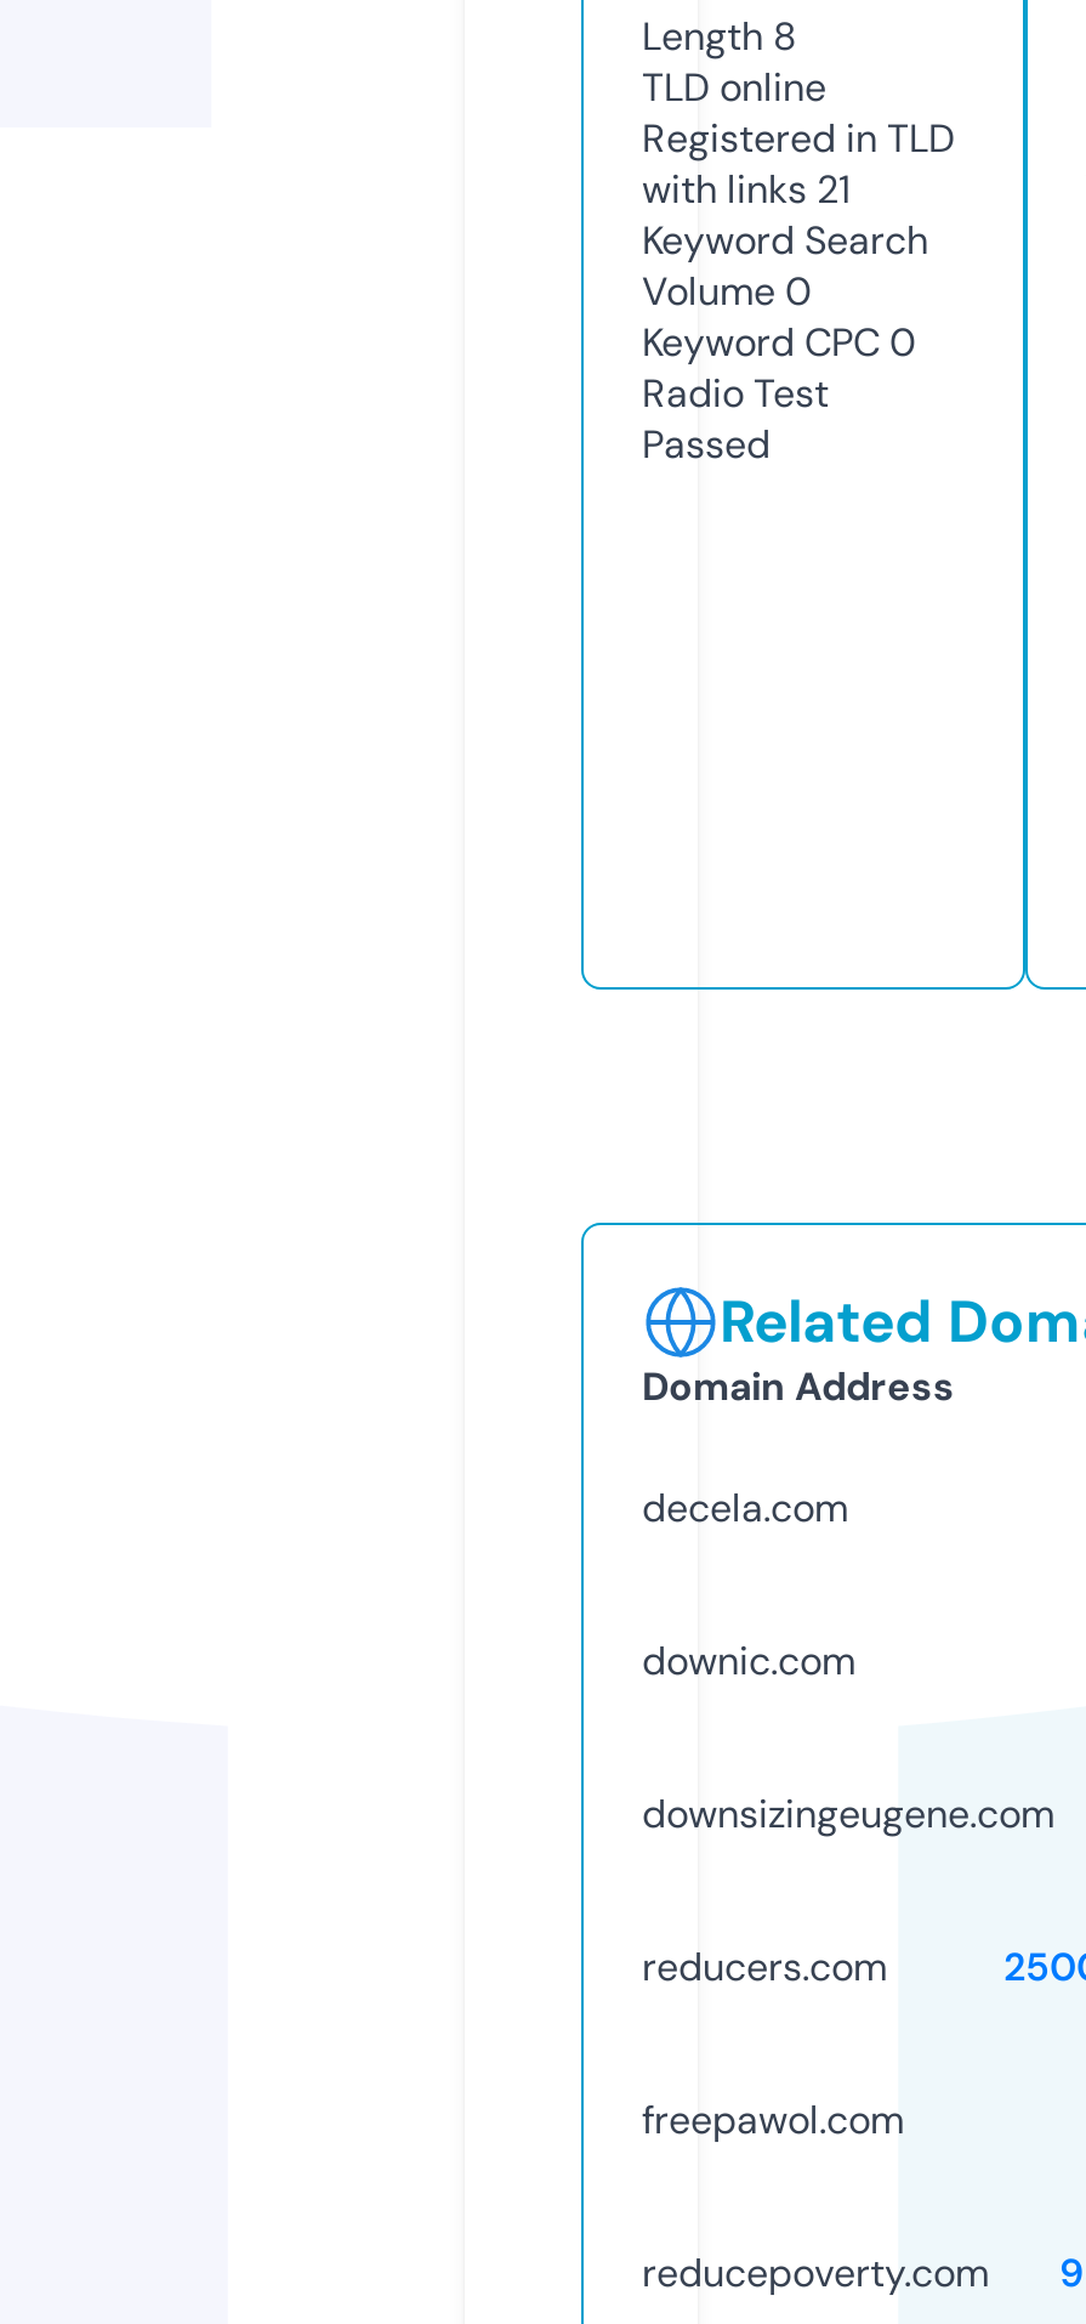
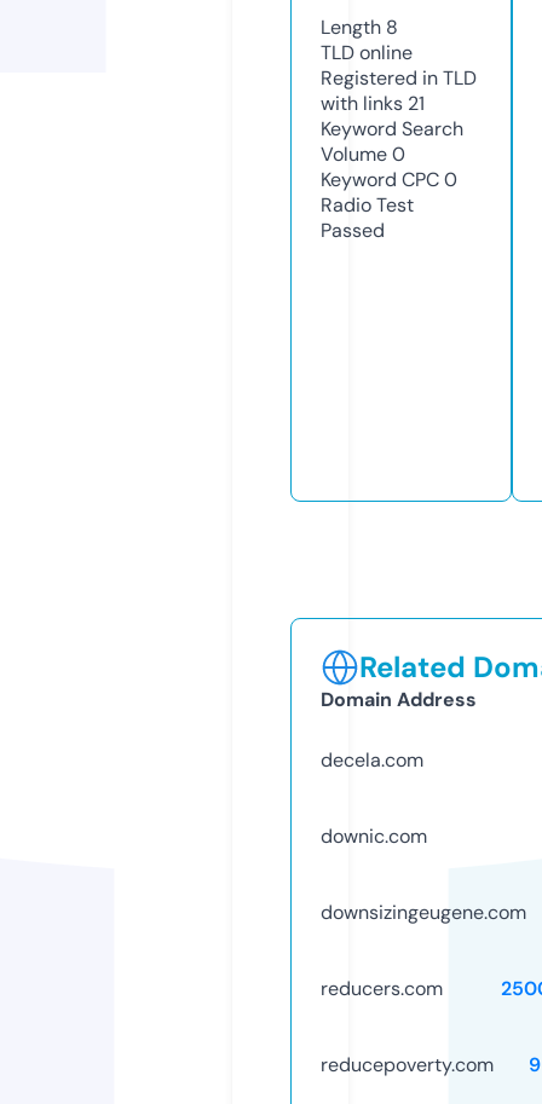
- freepawol.com
